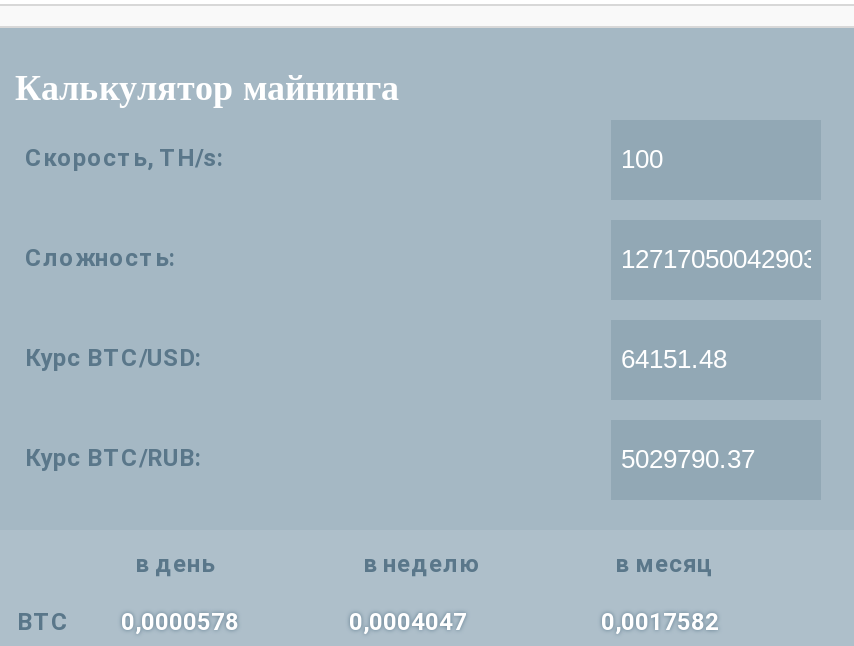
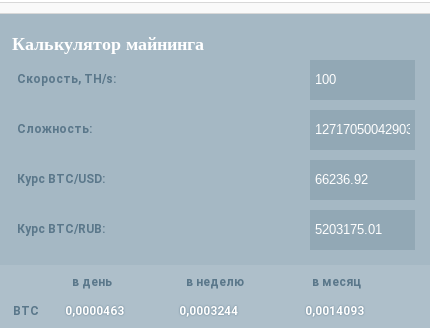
- BTC 0,0000578
+ BTC 0,0000463

- 0,0004047
+ 0,0003244

- 0,0017582
+ 0,0014093
